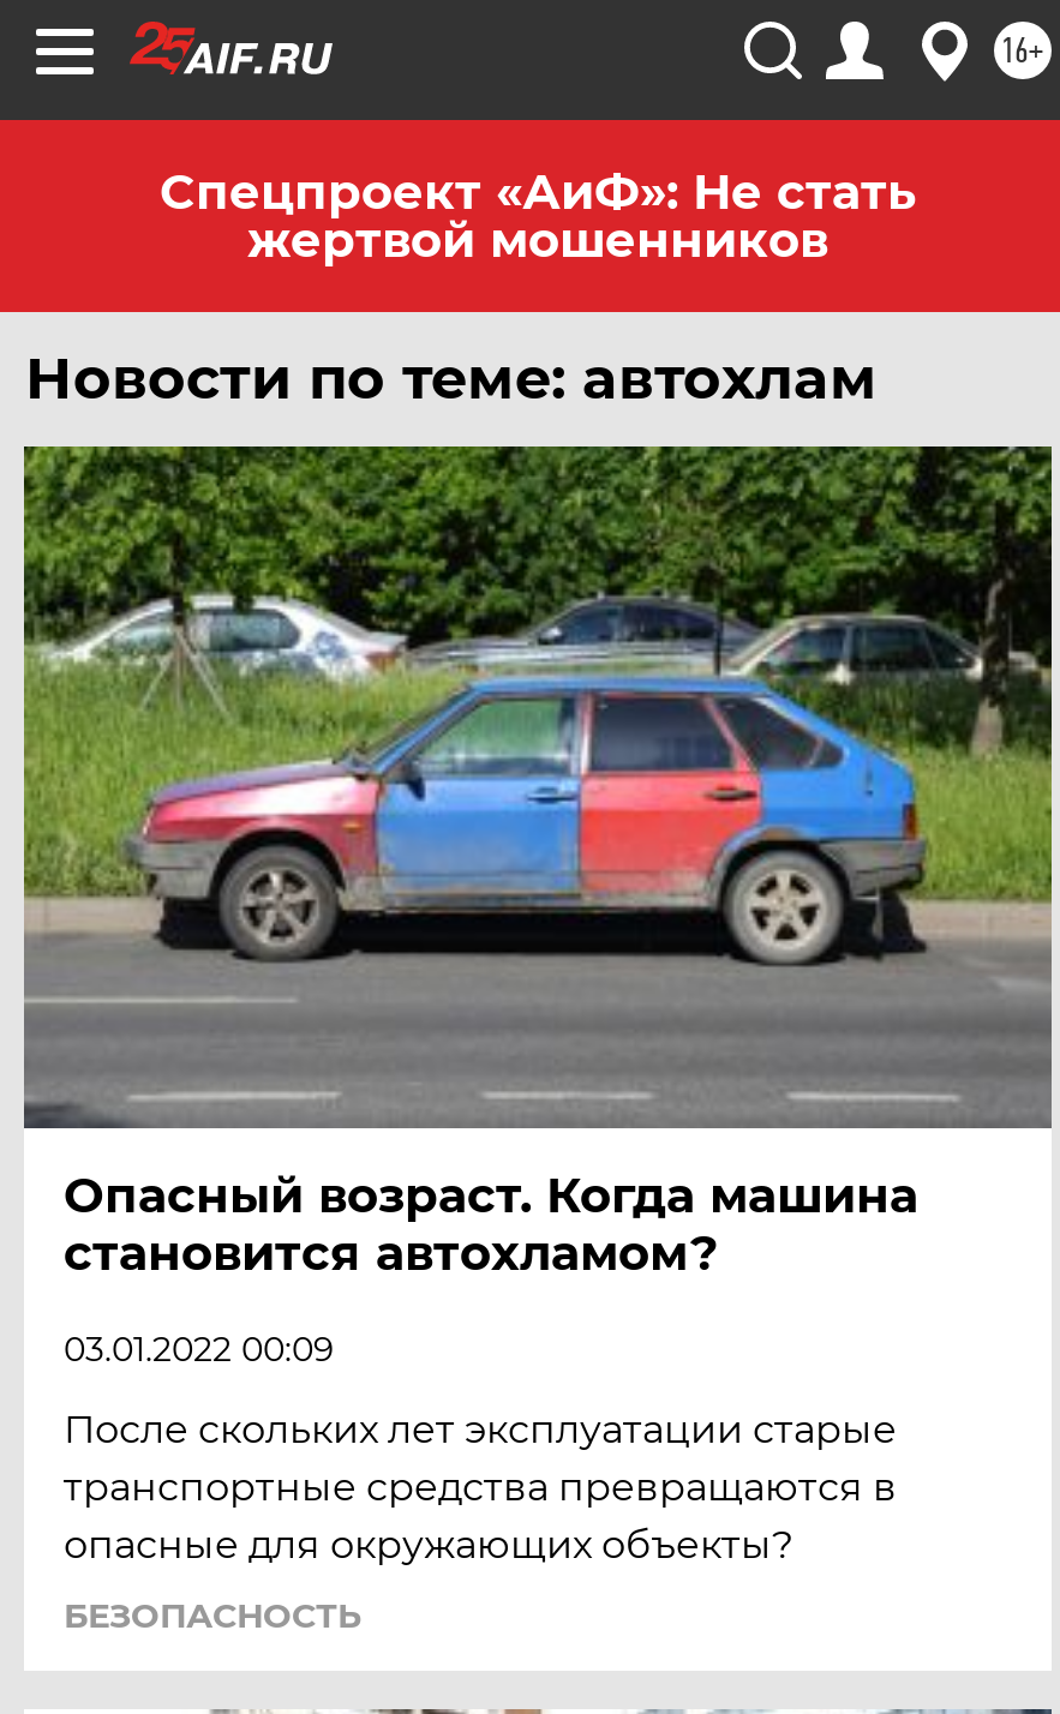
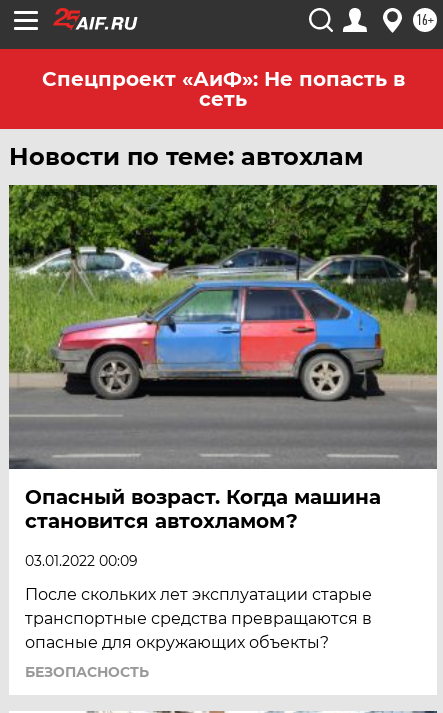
- Спецпроект «АиФ»: Не стать
- жертвой мошенников
+ Спецпроект «АиФ»: Не попасть в
+ сеть
